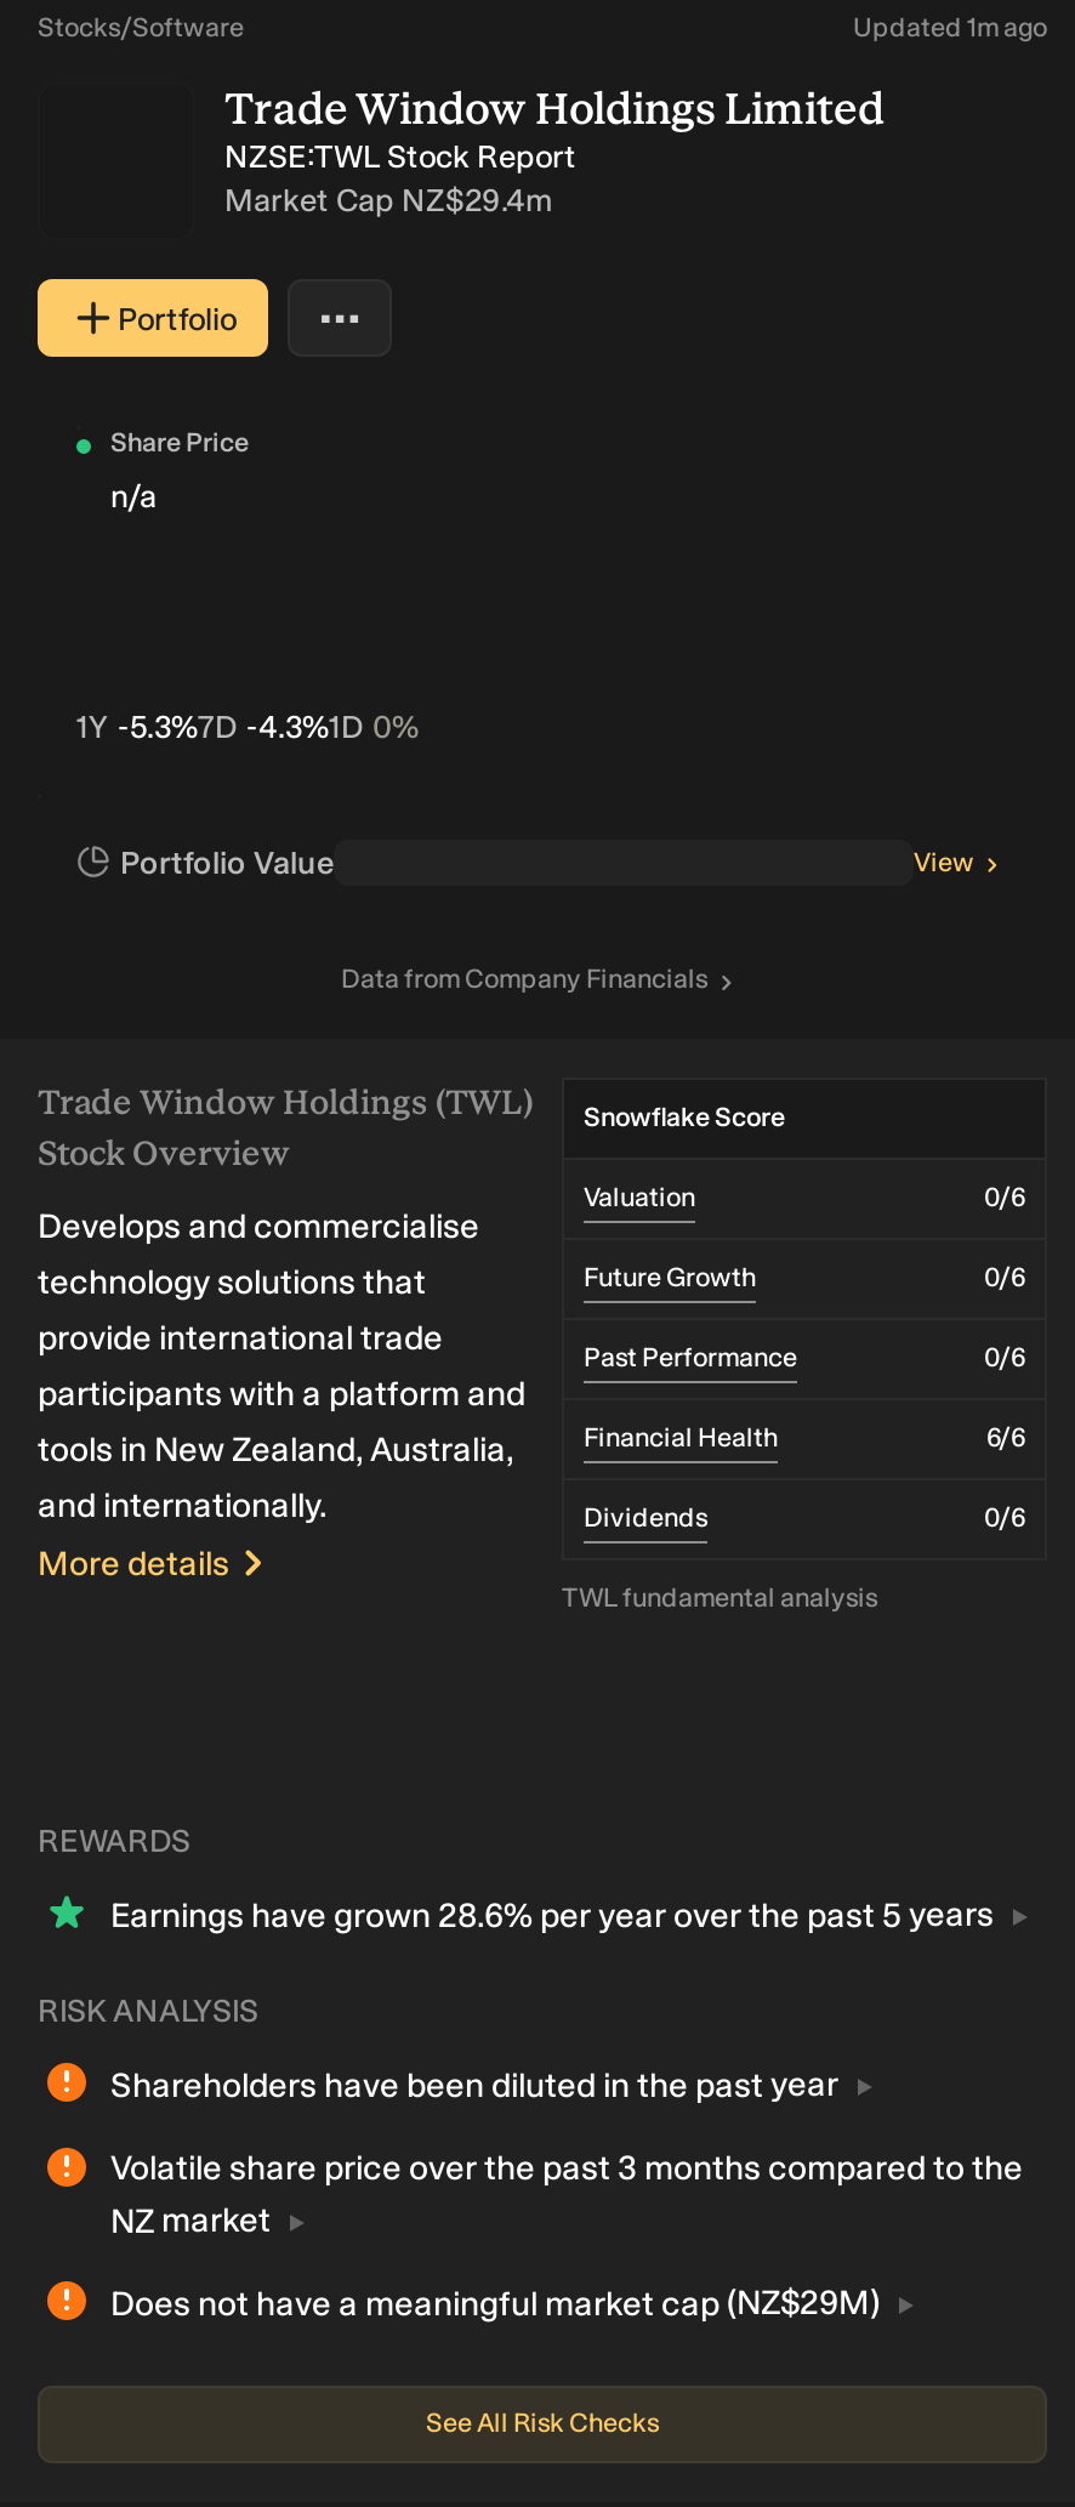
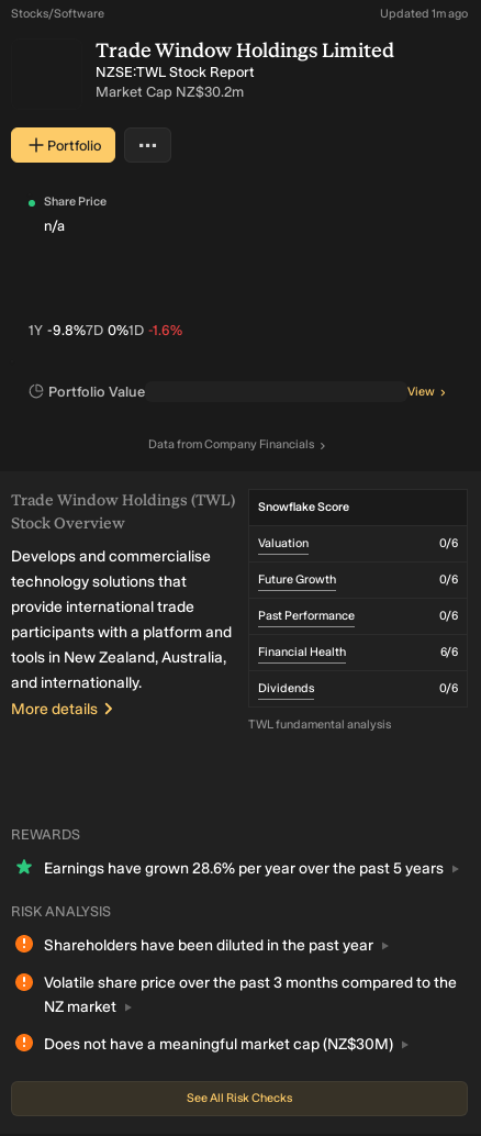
- Market Cap NZ$29.4m
+ Market Cap NZ$30.2m

- 1Y -5.3%7D -4.3%1D 0%
+ 1Y -9.8%7D 0%1D -1.6%

- Does not have a meaningful market cap (NZ$29M)
+ Does not have a meaningful market cap (NZ$30M)
